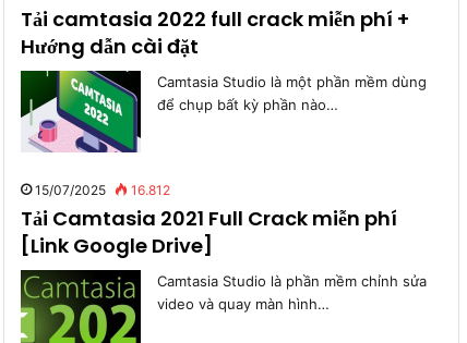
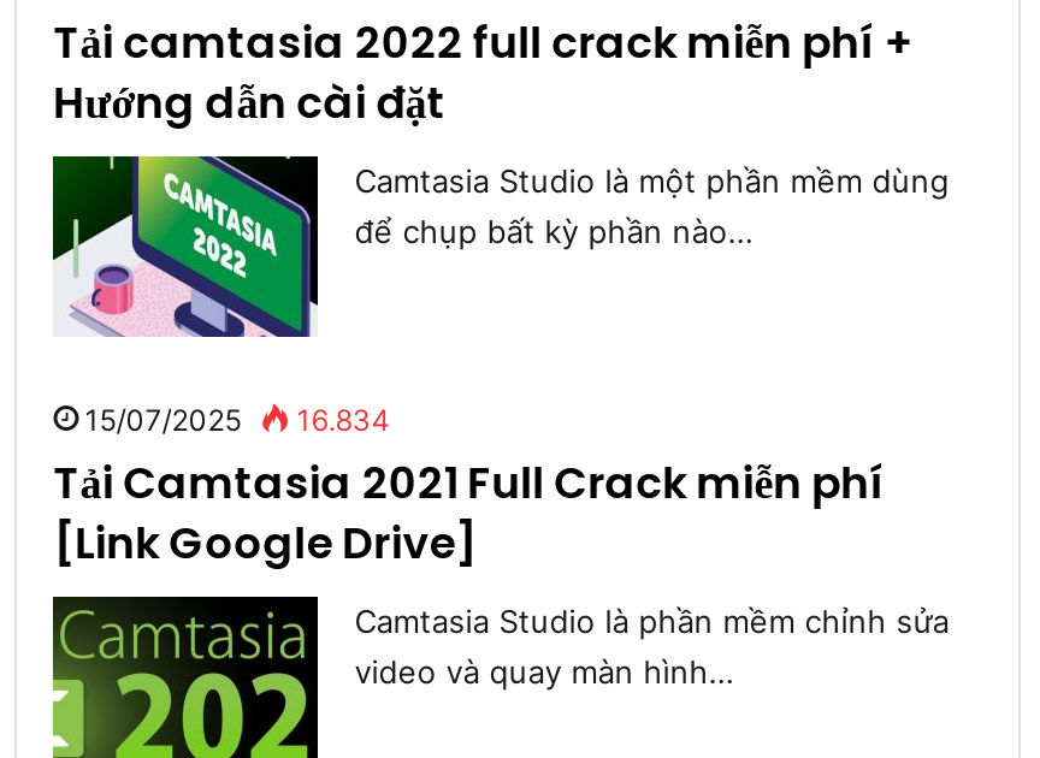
- 15/07/2025 16.812
+ 15/07/2025 16.834
